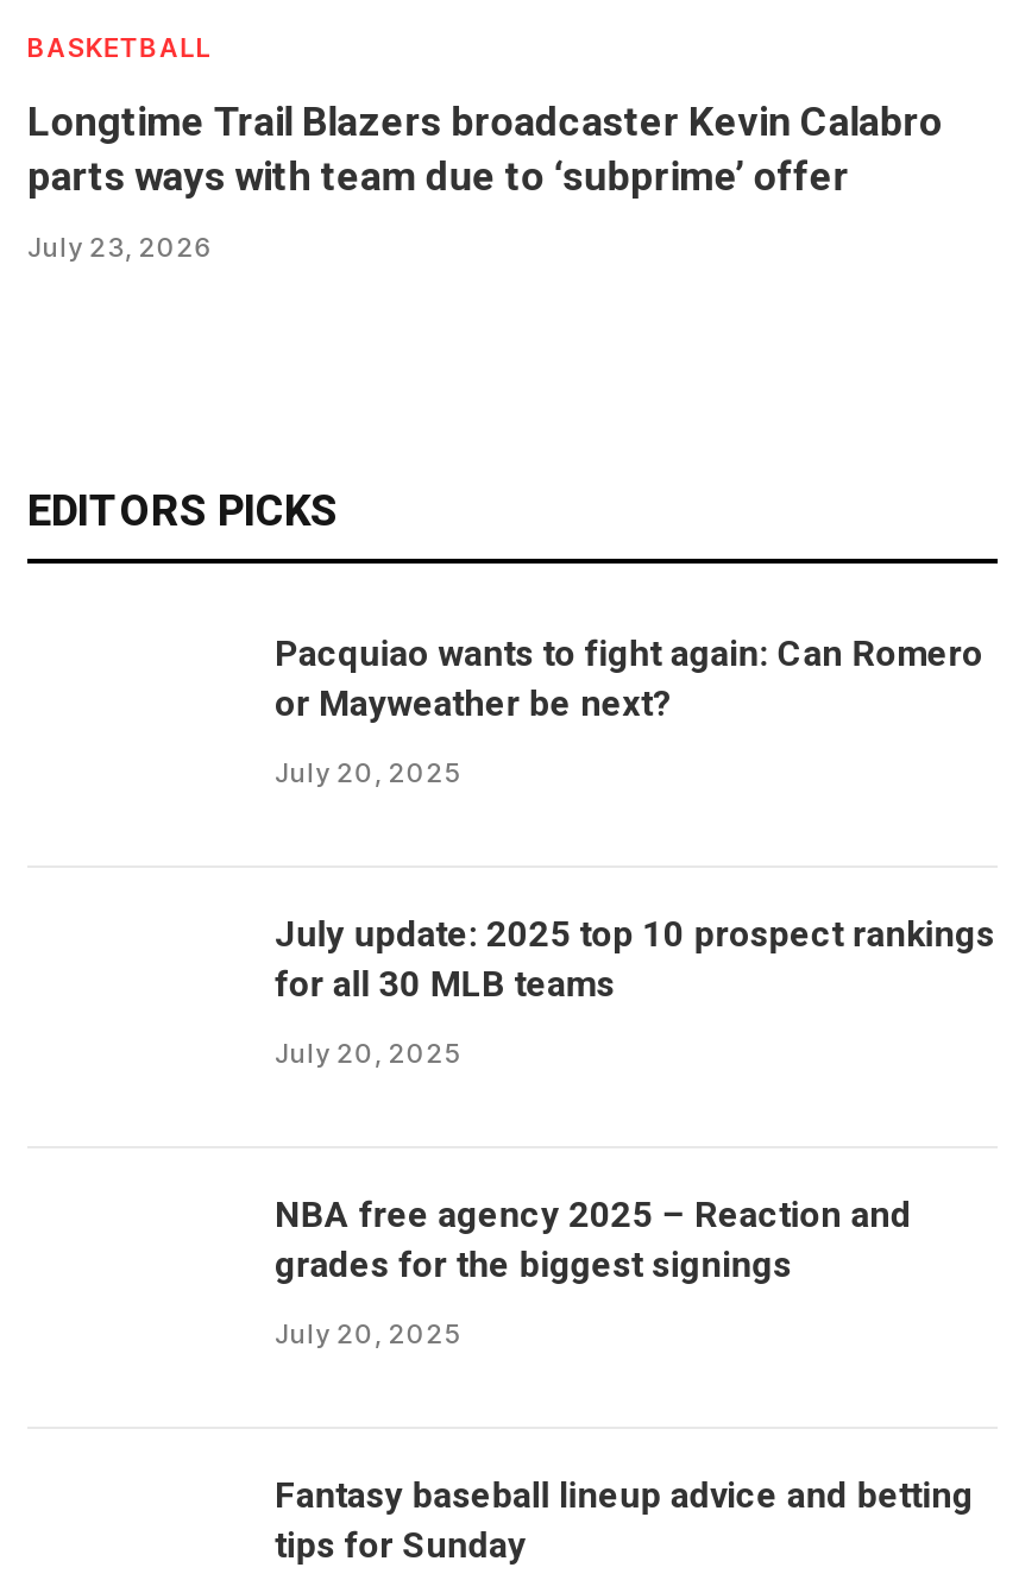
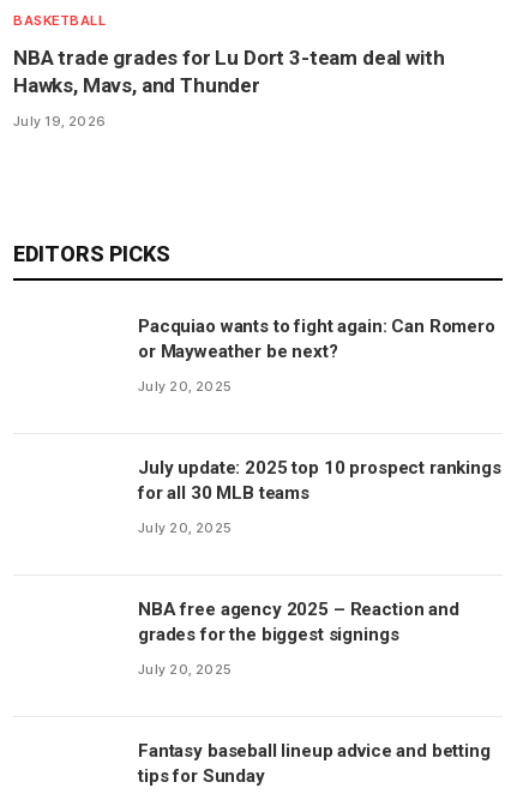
- Longtime Trail Blazers broadcaster Kevin Calabro
- parts ways with team due to ‘subprime’ offer
+ NBA trade grades for Lu Dort 3-team deal with
+ Hawks, Mavs, and Thunder

- July 23, 2026
+ July 19, 2026
